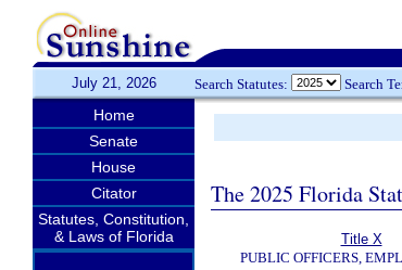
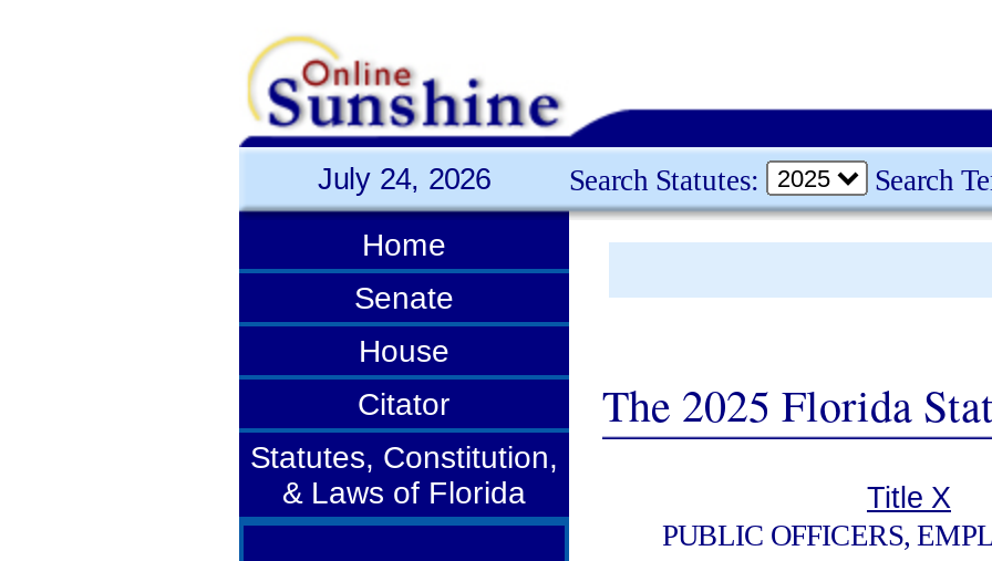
- July 21, 2026
+ July 24, 2026
